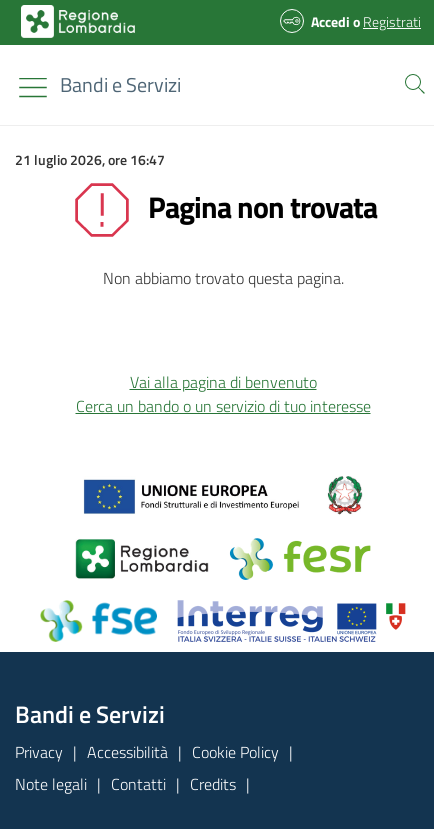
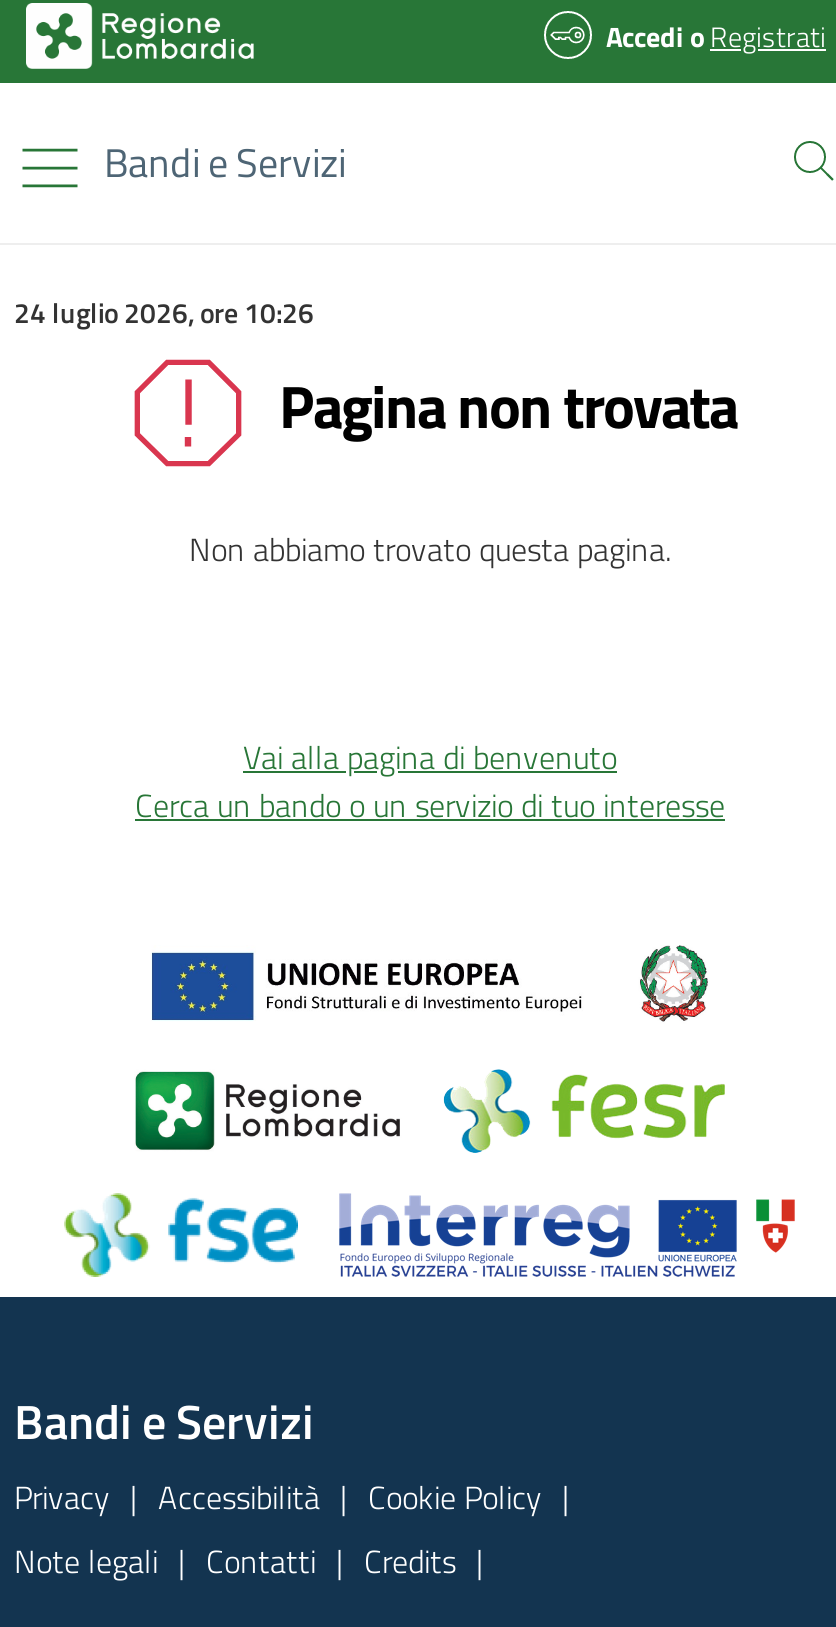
- 21 luglio 2026, ore 16:47
+ 24 luglio 2026, ore 10:26
